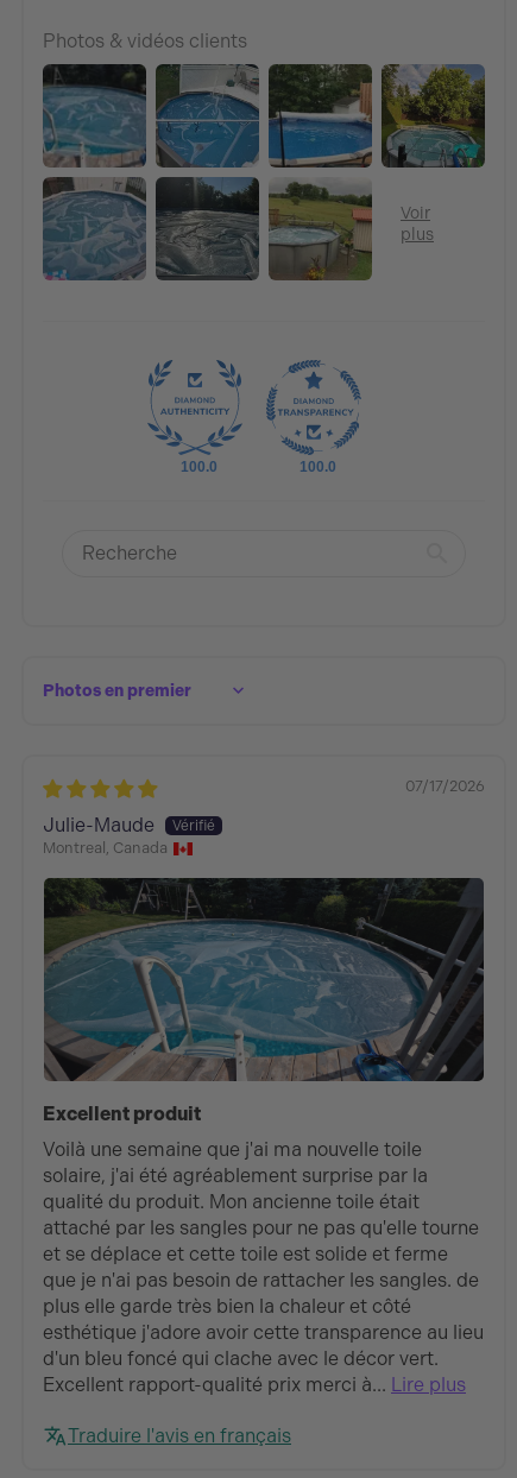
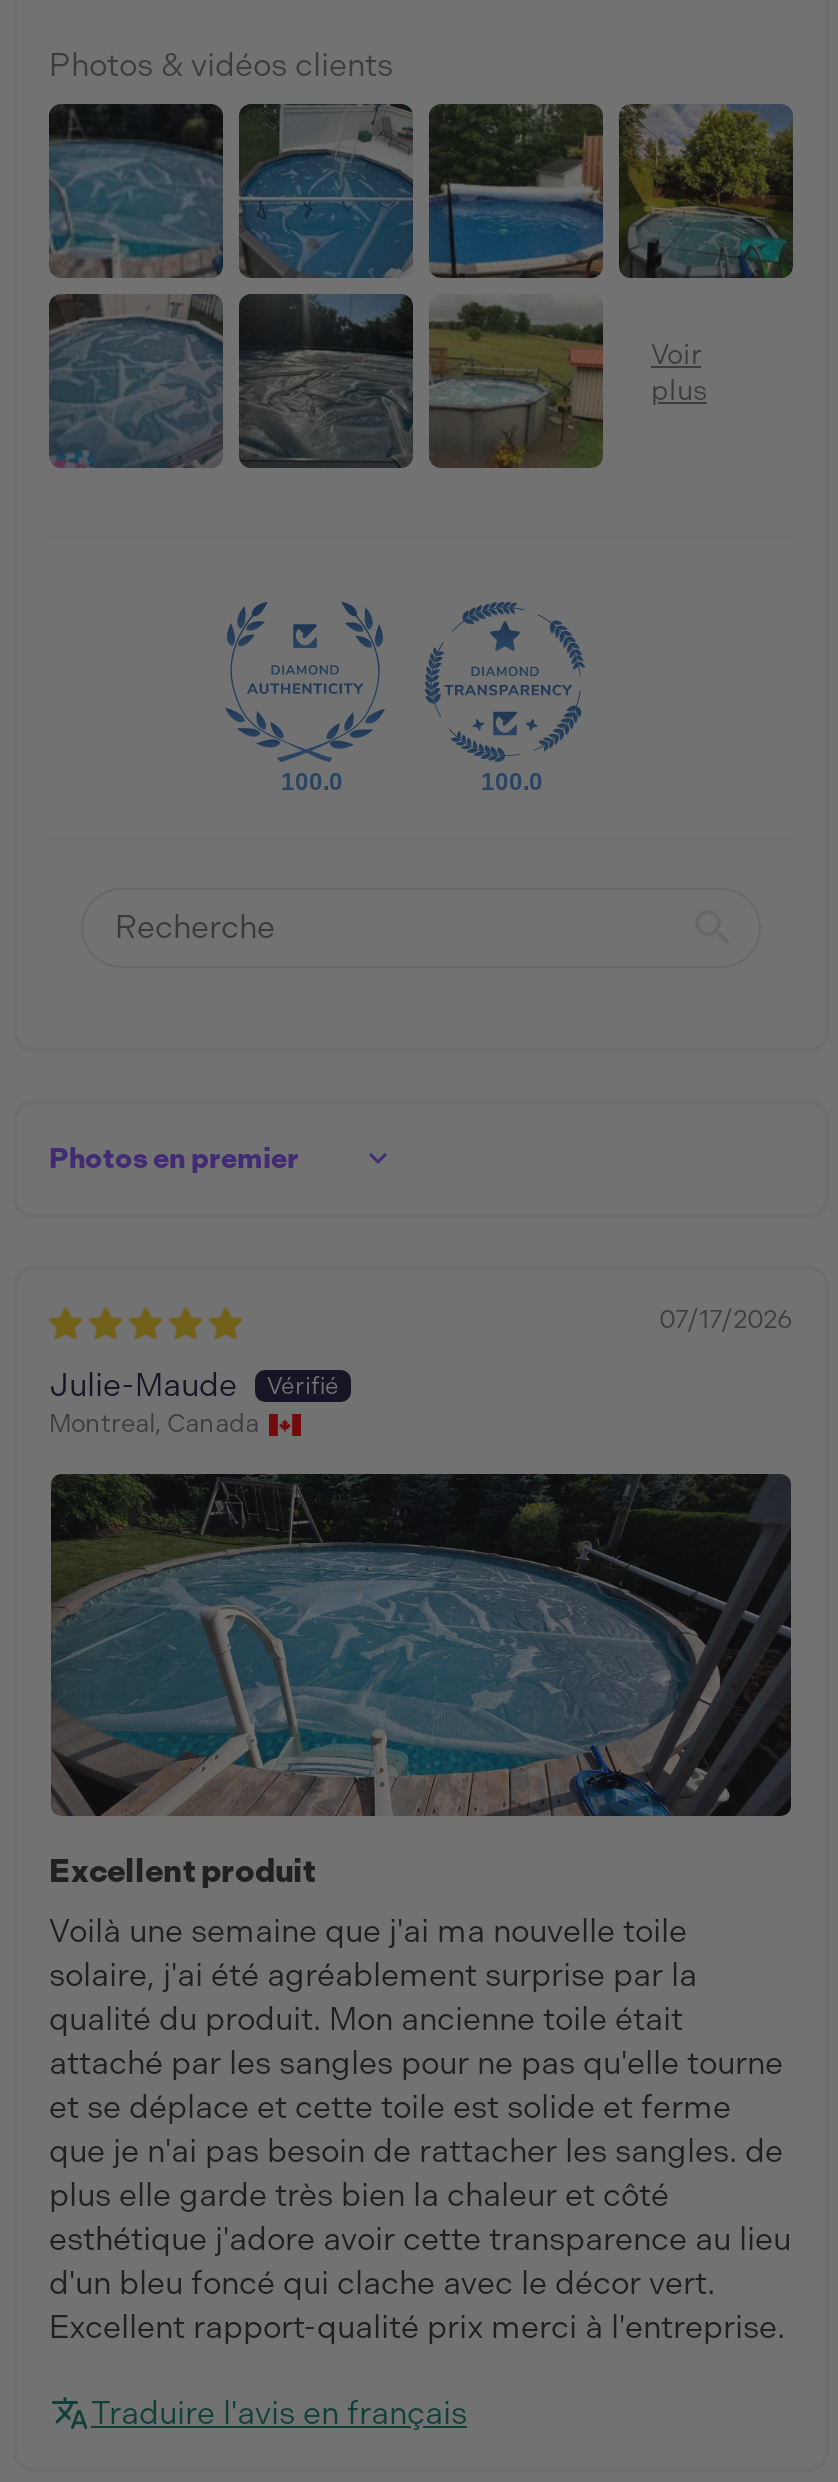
- Excellent rapport-qualité prix merci à... Lire plus
+ Excellent rapport-qualité prix merci à l'entreprise.
